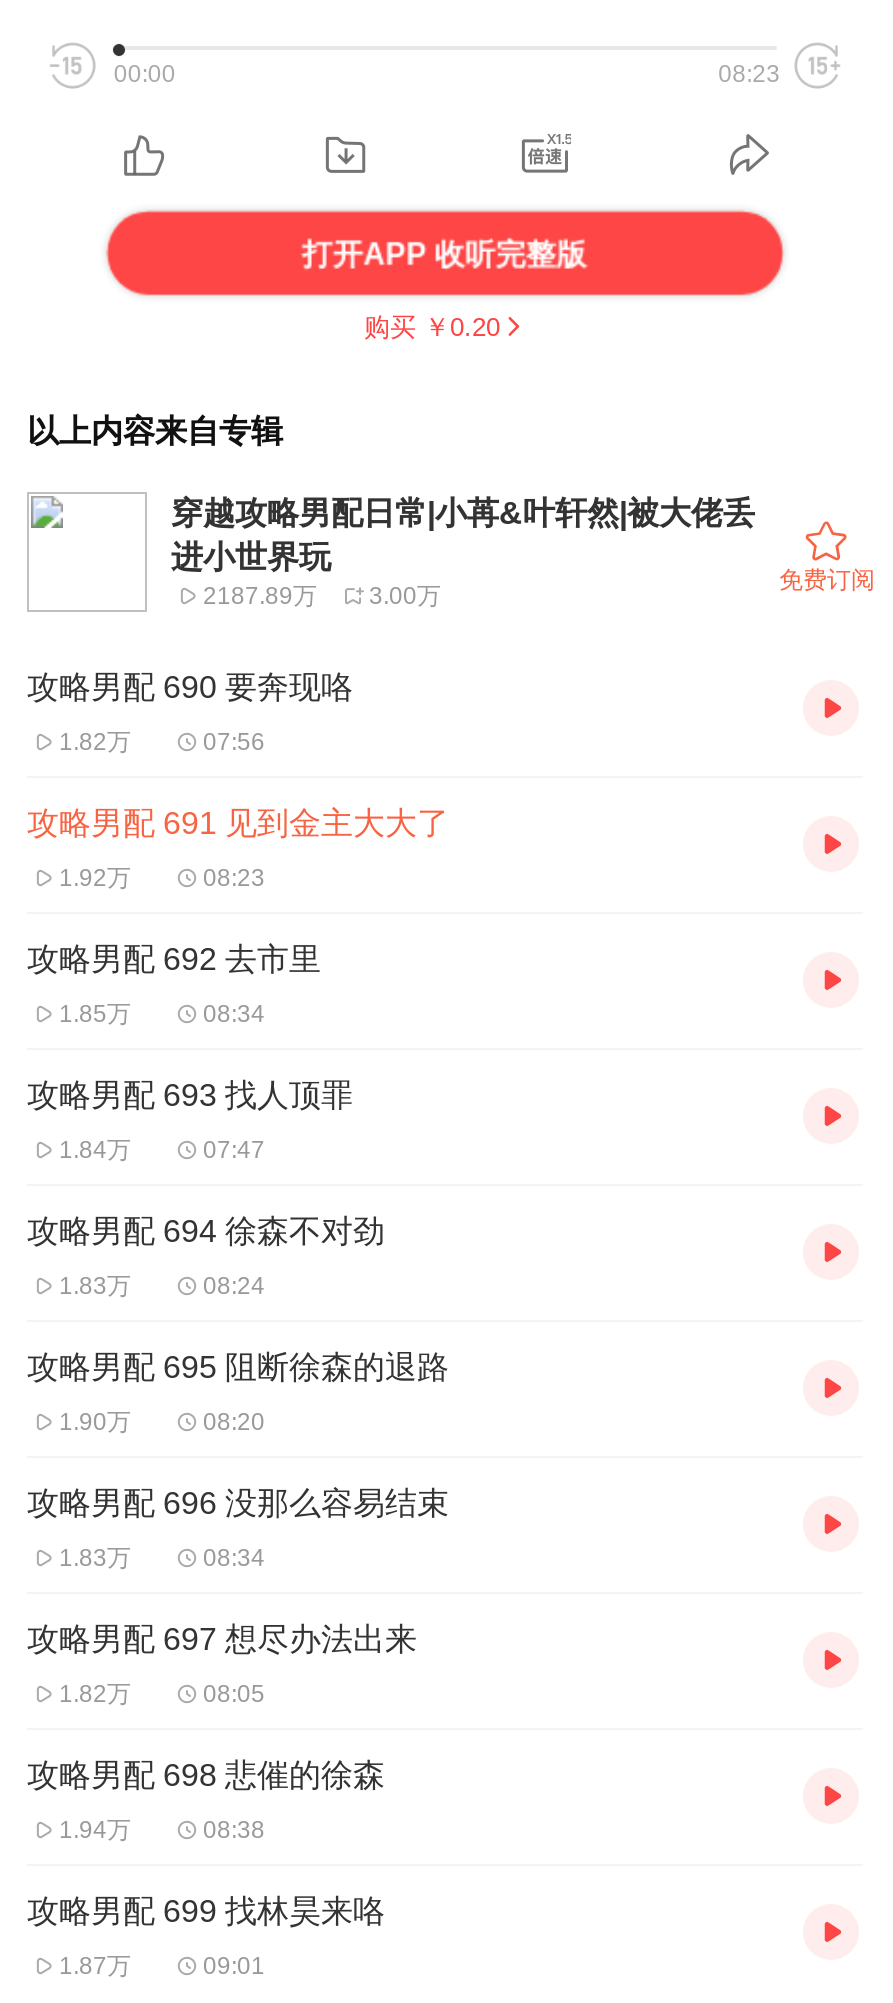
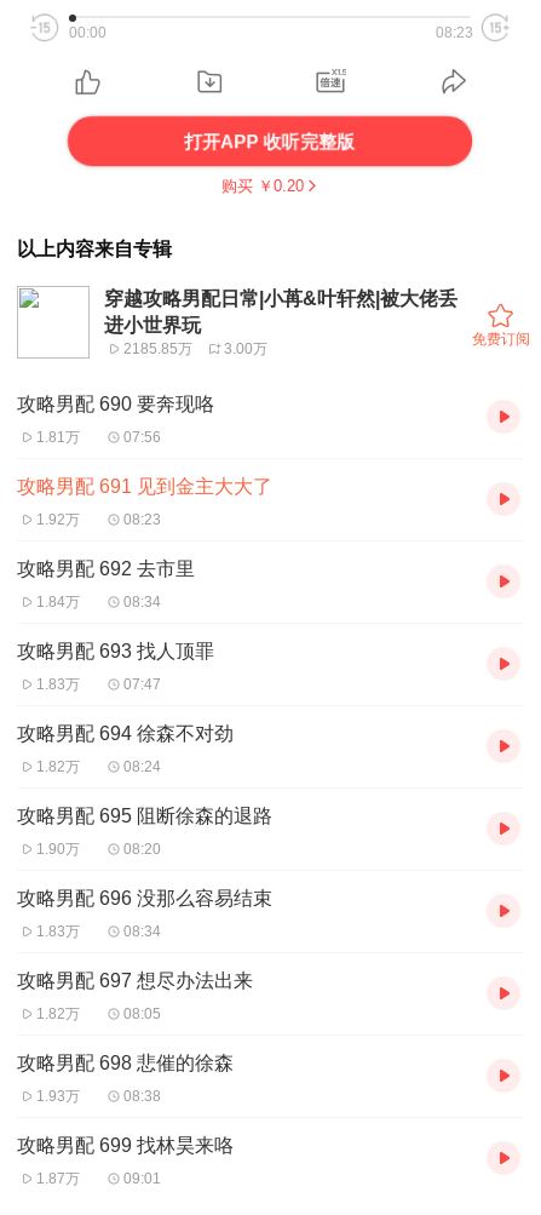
- 2187.89万 3.00万
+ 2185.85万 3.00万

- 1.82万
+ 1.81万

- 1.85万
+ 1.84万

- 1.84万
+ 1.83万

- 1.83万
+ 1.82万

- 1.94万
+ 1.93万
